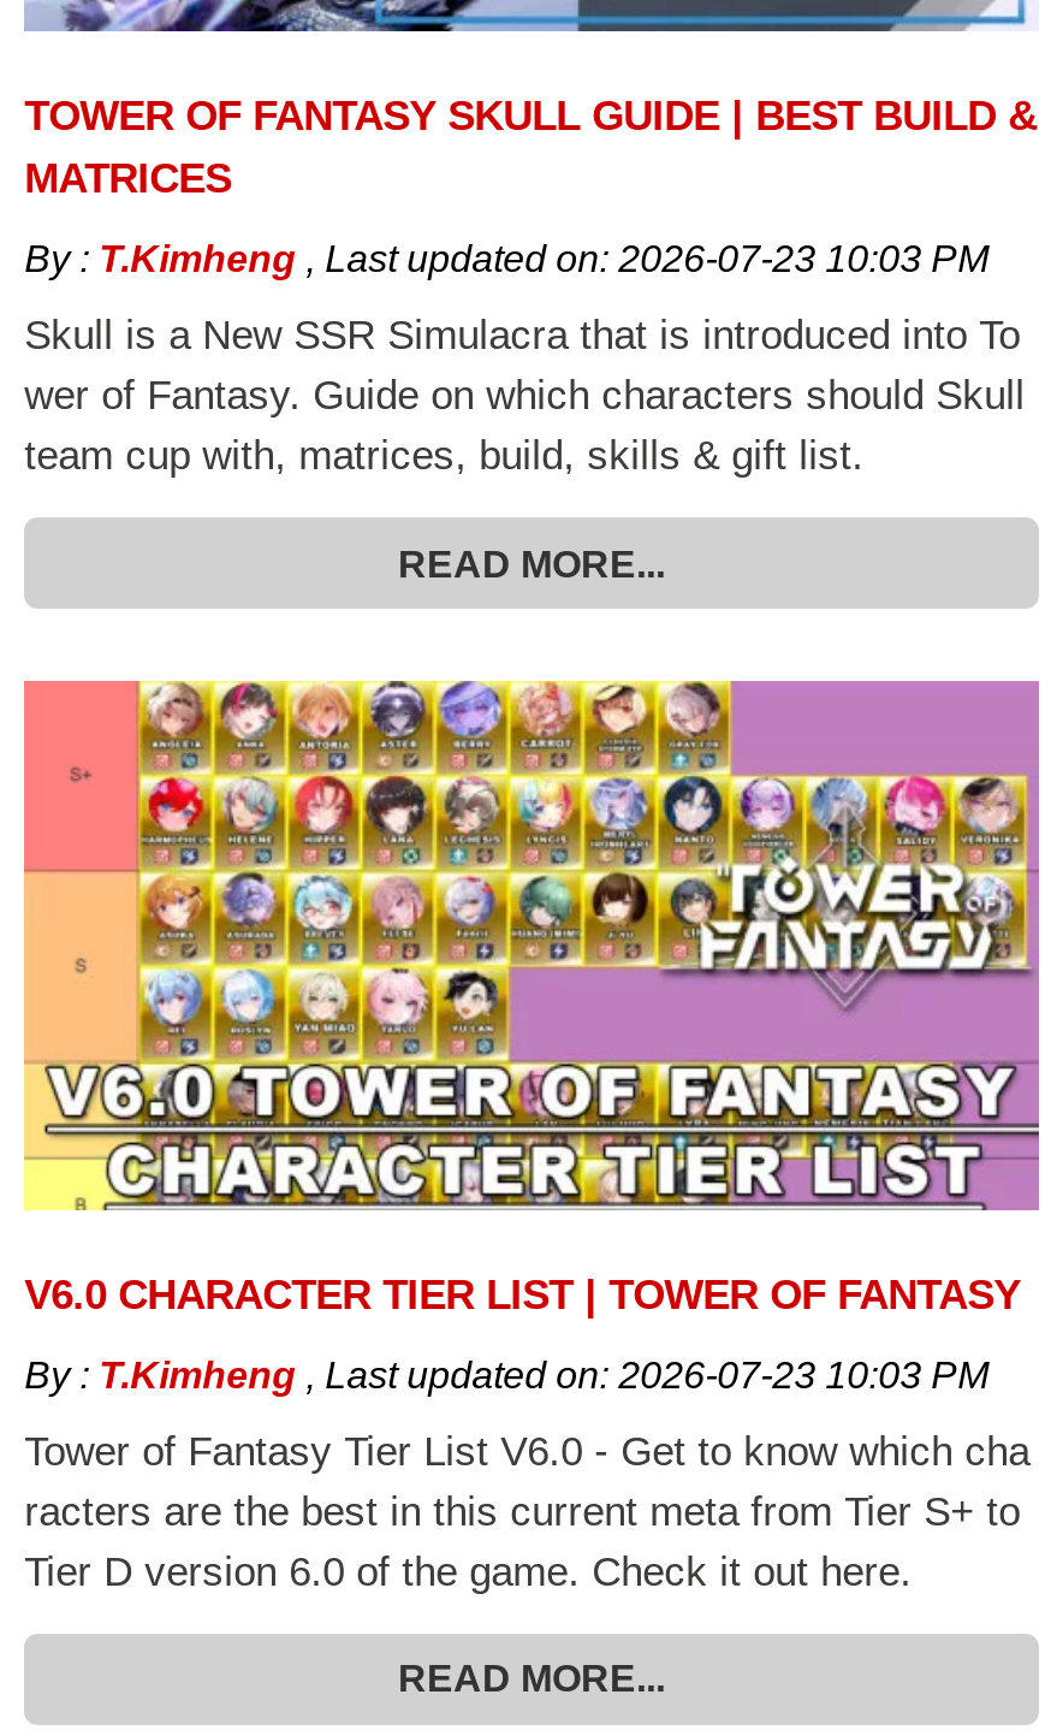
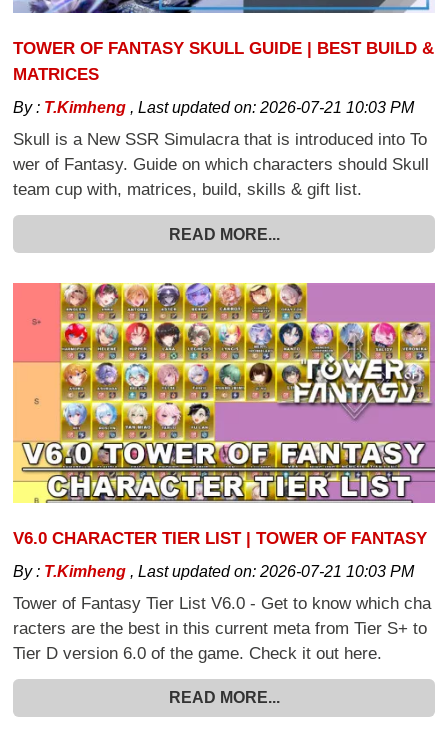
- By : T.Kimheng, Last updated on: 2026-07-23 10:03 PM
+ By : T.Kimheng, Last updated on: 2026-07-21 10:03 PM

- By : T.Kimheng, Last updated on: 2026-07-23 10:03 PM
+ By : T.Kimheng, Last updated on: 2026-07-21 10:03 PM
